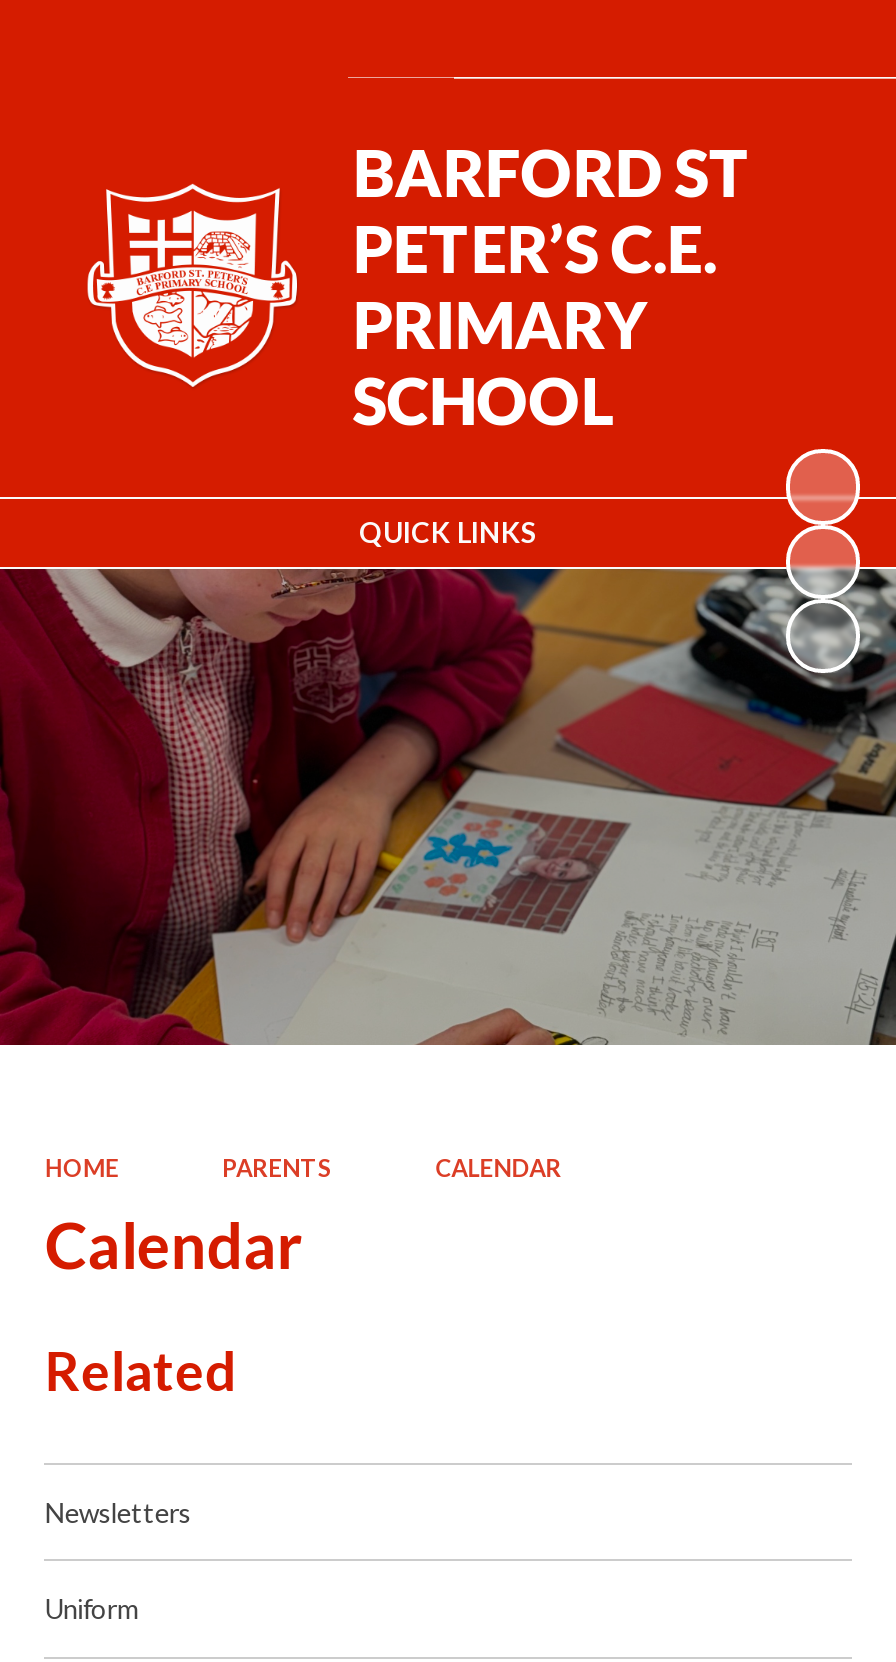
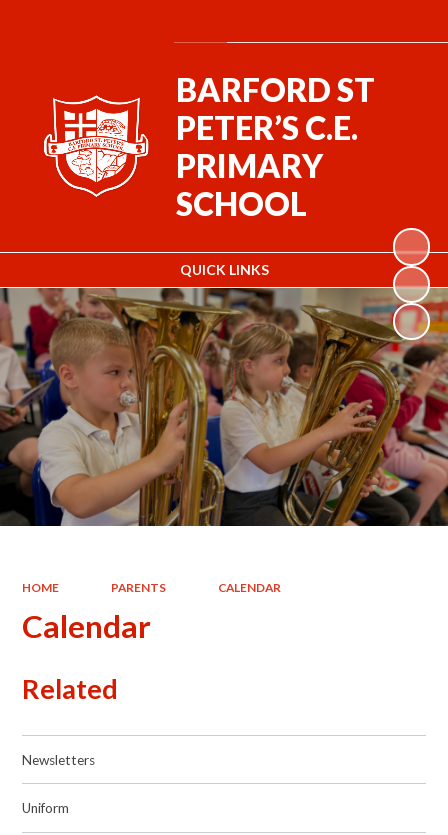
- [image]
+ [image]
